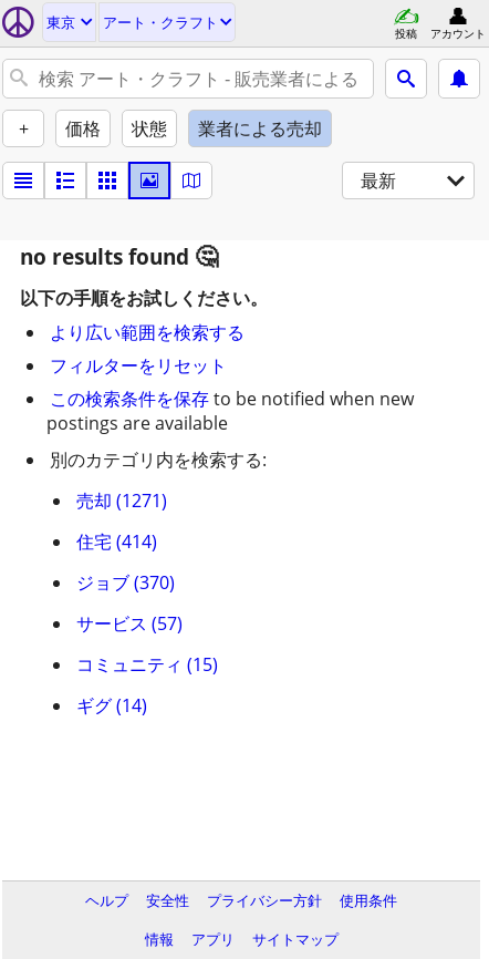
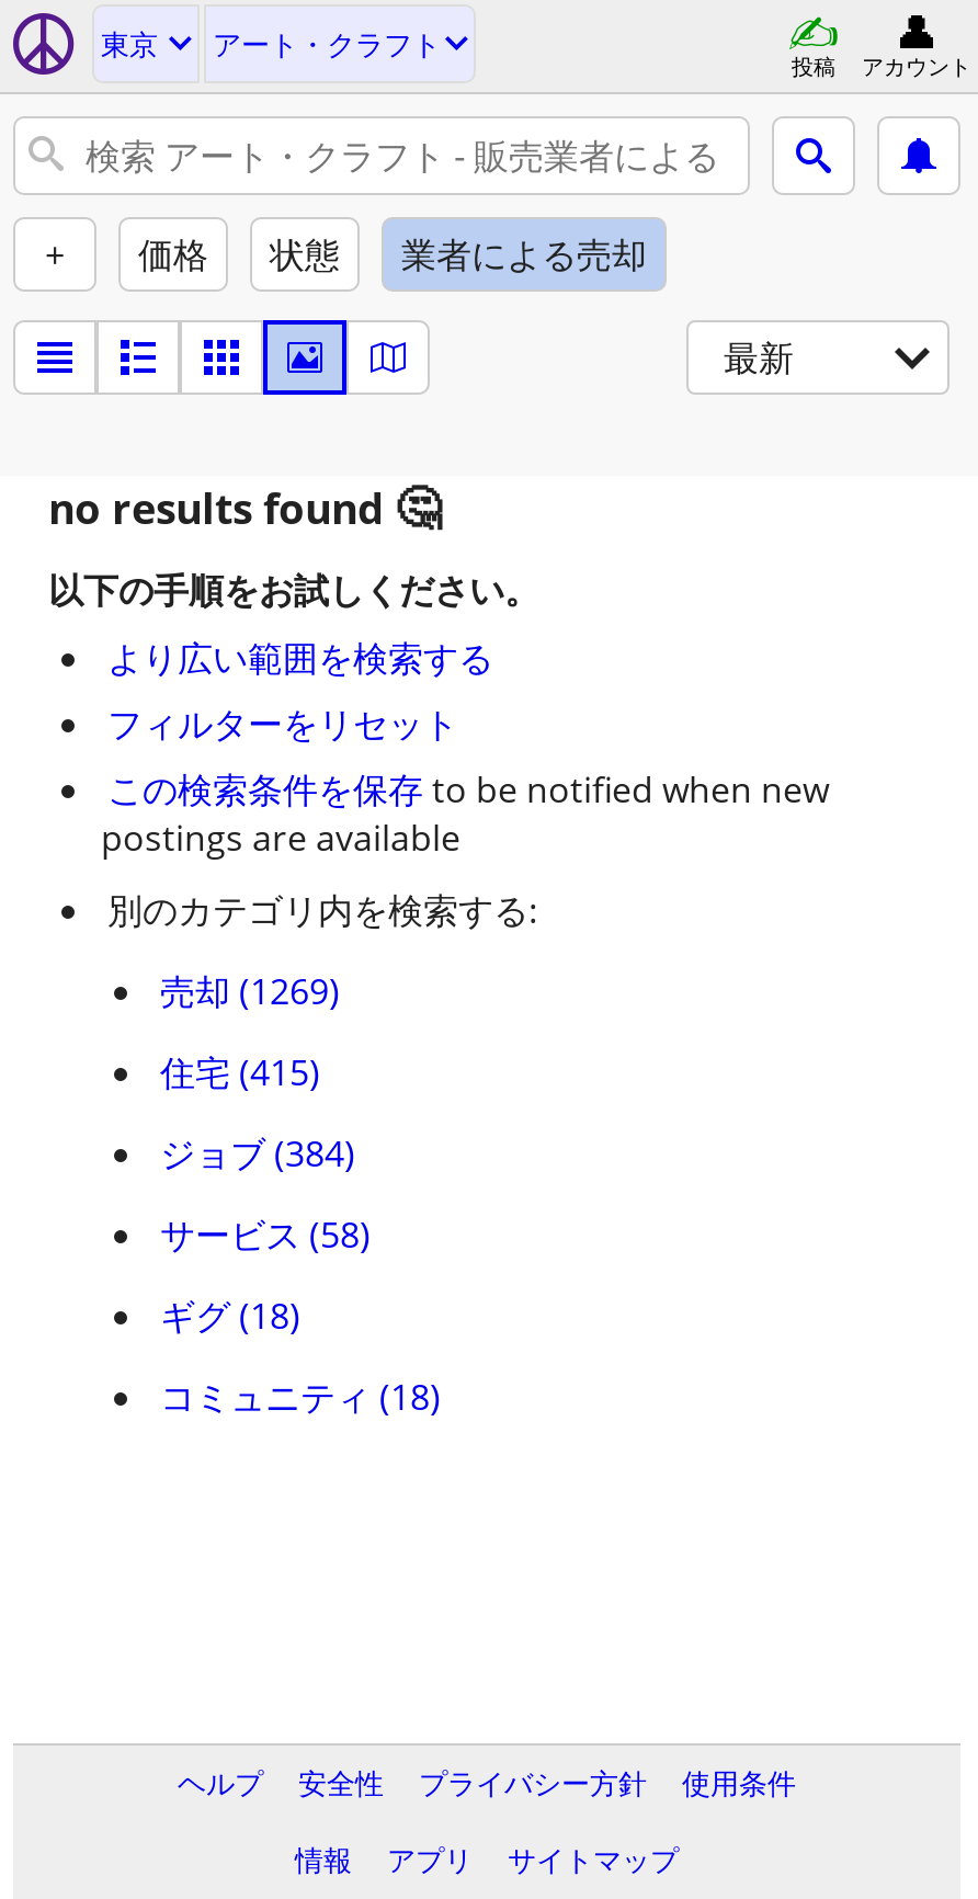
- 売却 (1271)
+ 売却 (1269)

- 住宅 (414)
+ 住宅 (415)

- ジョブ (370)
+ ジョブ (384)

- サービス (57)
+ サービス (58)

- コミュニティ (15)
+ ギグ (18)

- ギグ (14)
+ コミュニティ (18)
